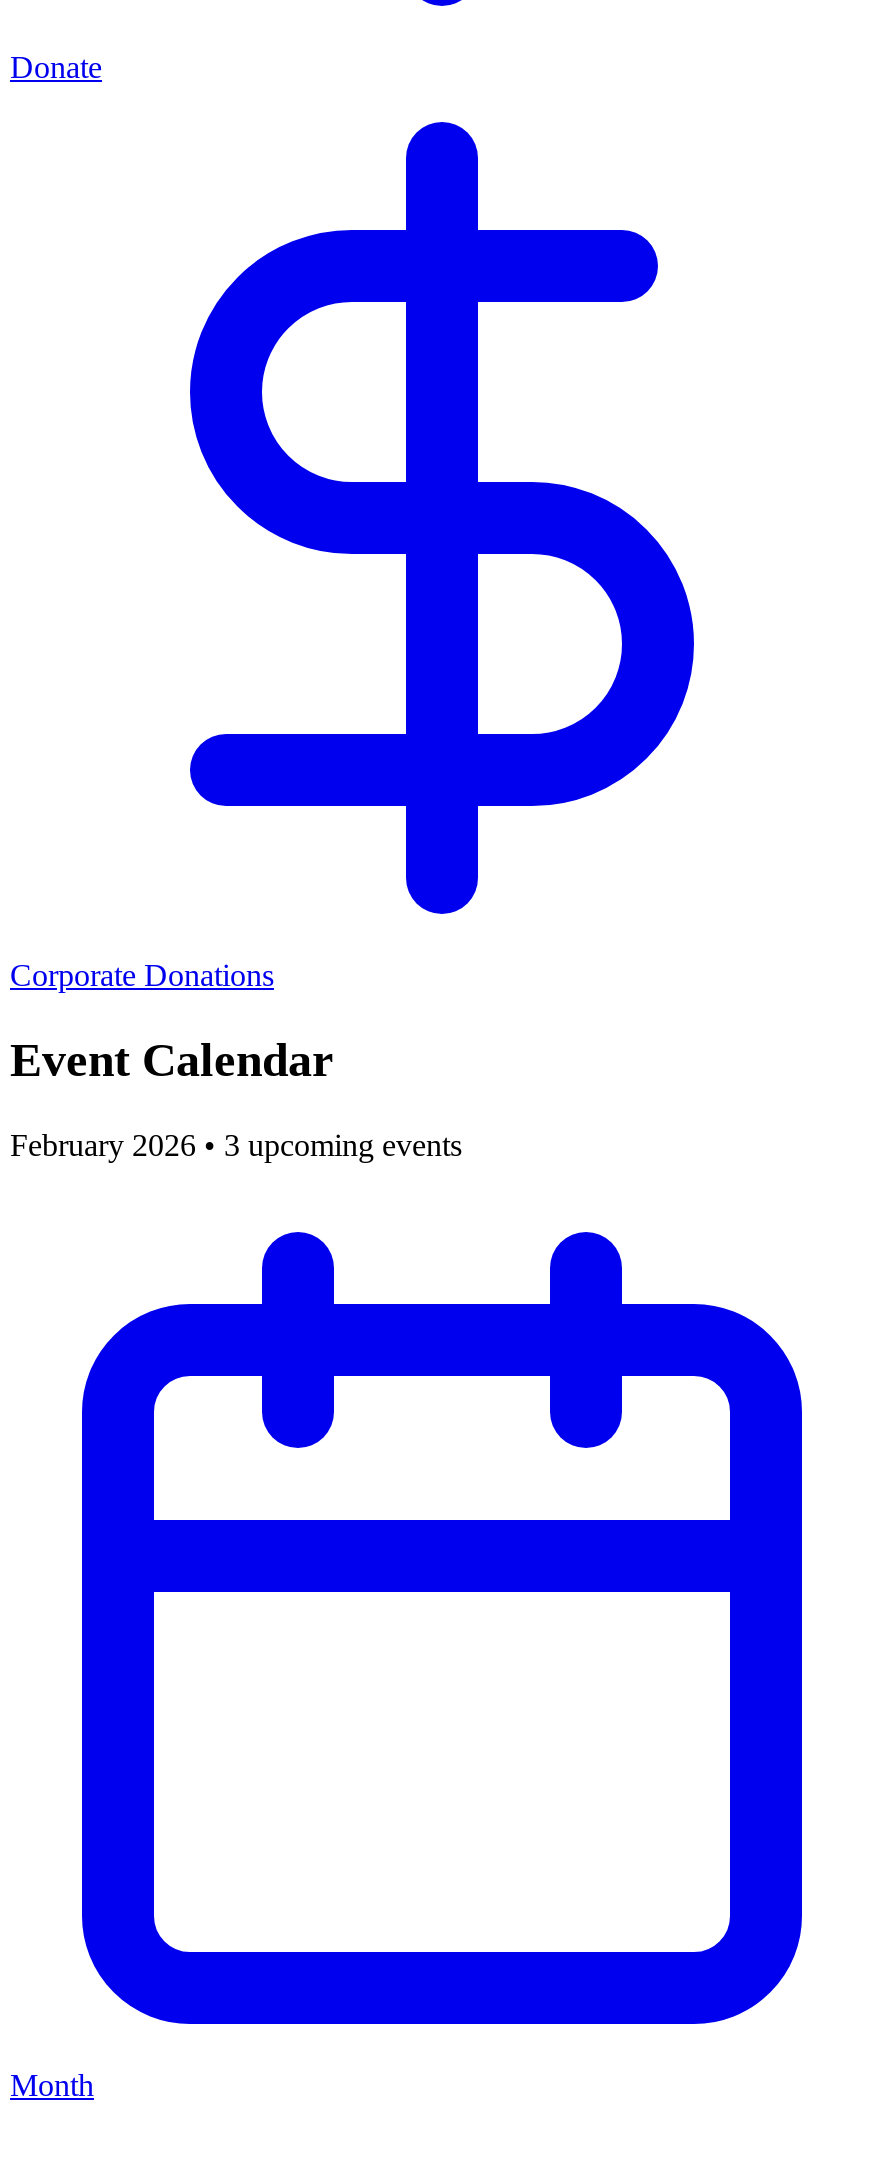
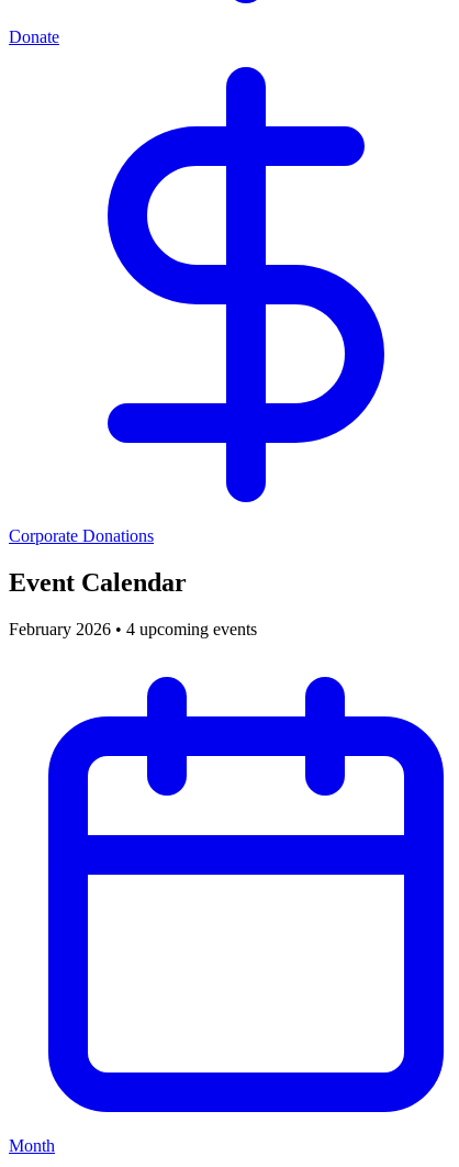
- February 2026 • 3 upcoming events
+ February 2026 • 4 upcoming events
